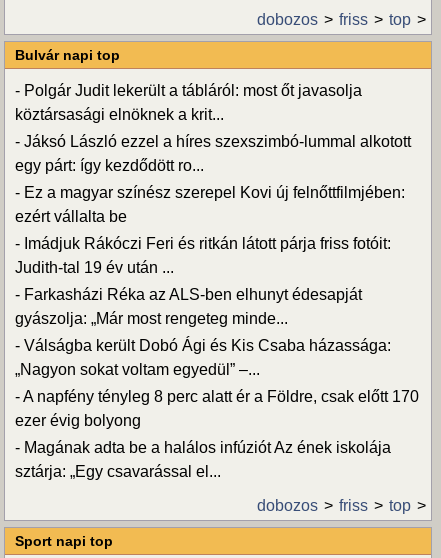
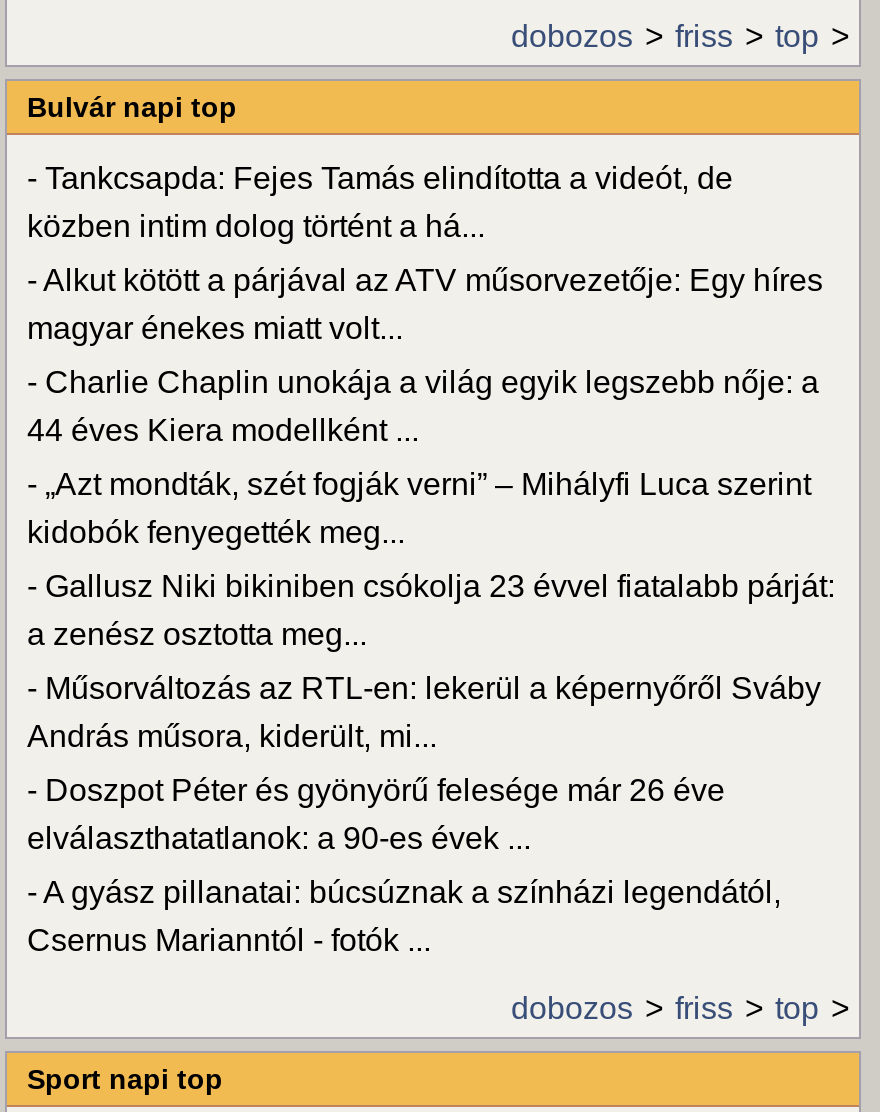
- - Polgár Judit lekerült a tábláról: most őt javasolja
- köztársasági elnöknek a krit...
+ - Tankcsapda: Fejes Tamás elindította a videót, de
+ közben intim dolog történt a há...

- - Jáksó László ezzel a híres szexszimbó-lummal alkotott
- egy párt: így kezdődött ro...
+ - Alkut kötött a párjával az ATV műsorvezetője: Egy híres
+ magyar énekes miatt volt...

- - Ez a magyar színész szerepel Kovi új felnőttfilmjében:
- ezért vállalta be
+ - Charlie Chaplin unokája a világ egyik legszebb nője: a
+ 44 éves Kiera modellként ...

- - Imádjuk Rákóczi Feri és ritkán látott párja friss fotóit:
- Judith-tal 19 év után ...
+ - „Azt mondták, szét fogják verni” – Mihályfi Luca szerint
+ kidobók fenyegették meg...

- - Farkasházi Réka az ALS-ben elhunyt édesapját
- gyászolja: „Már most rengeteg minde...
+ - Gallusz Niki bikiniben csókolja 23 évvel fiatalabb párját:
+ a zenész osztotta meg...

- - Válságba került Dobó Ági és Kis Csaba házassága:
- „Nagyon sokat voltam egyedül” –...
+ - Műsorváltozás az RTL-en: lekerül a képernyőről Sváby
+ András műsora, kiderült, mi...

- - A napfény tényleg 8 perc alatt ér a Földre, csak előtt 170
- ezer évig bolyong
+ - Doszpot Péter és gyönyörű felesége már 26 éve
+ elválaszthatatlanok: a 90-es évek ...

- - Magának adta be a halálos infúziót Az ének iskolája
- sztárja: „Egy csavarással el...
+ - A gyász pillanatai: búcsúznak a színházi legendától,
+ Csernus Marianntól - fotók ...
